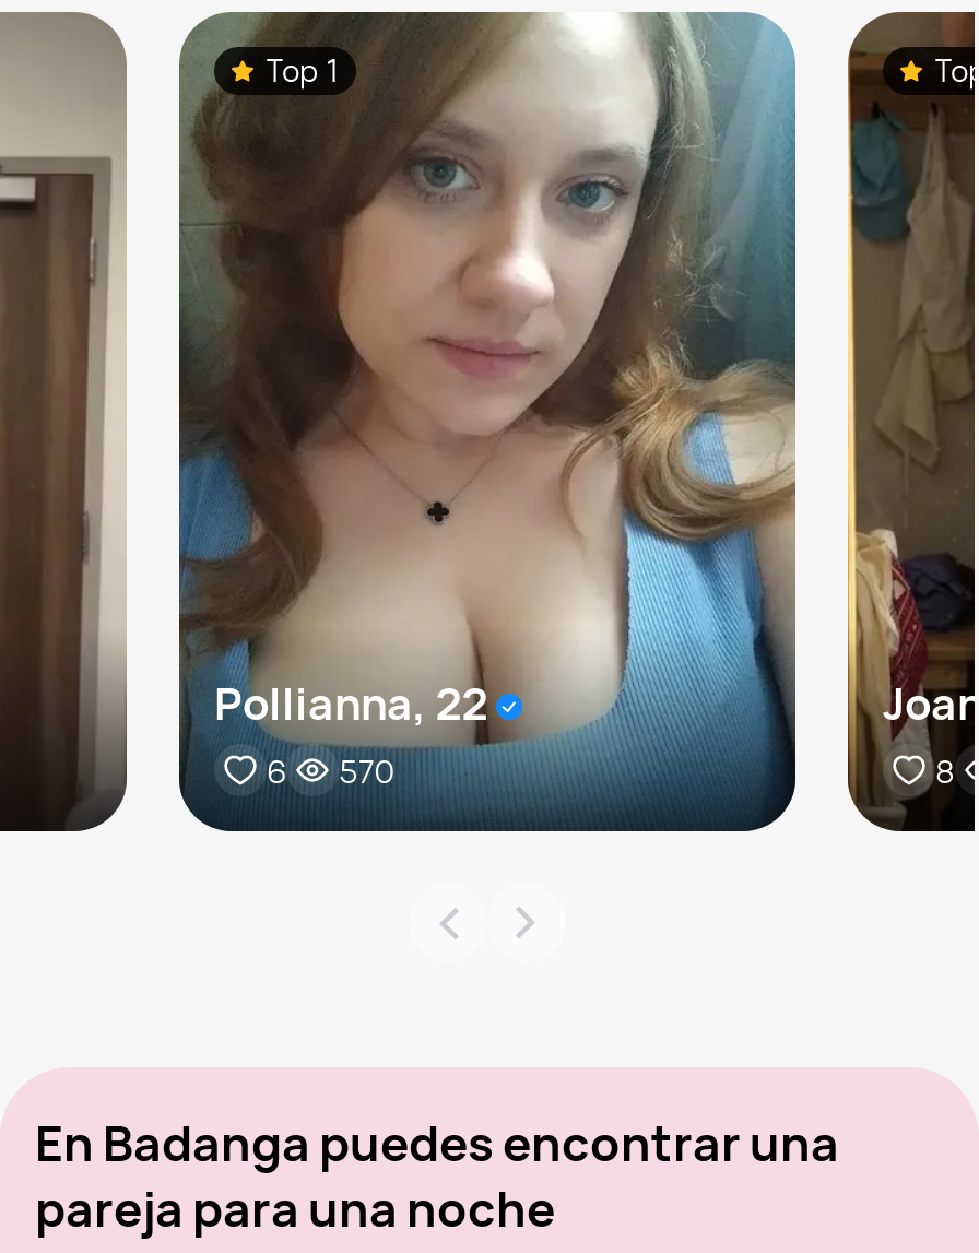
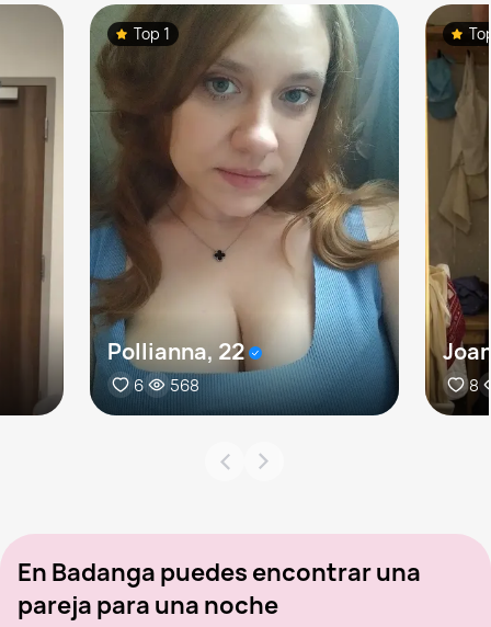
- 6 570
+ 6 568
